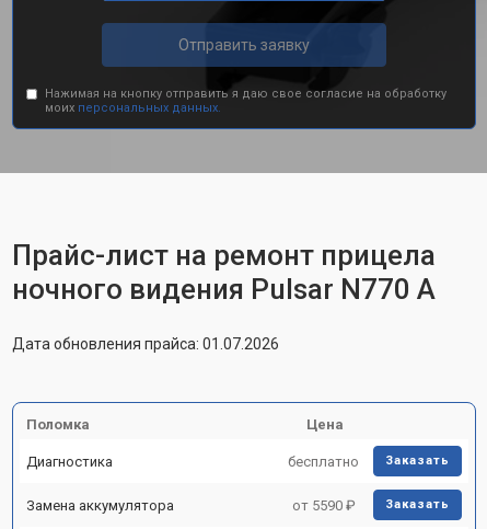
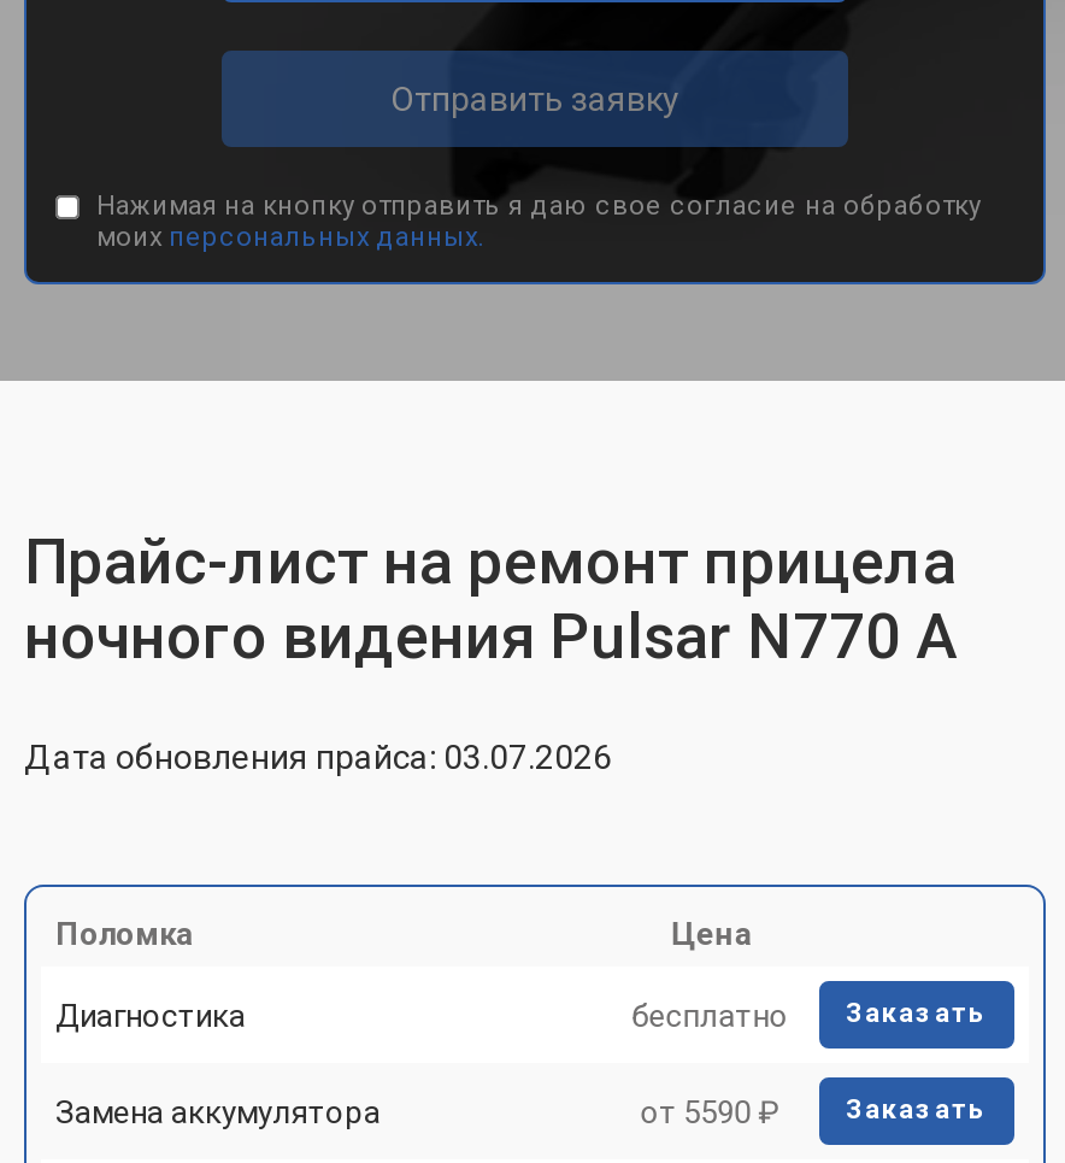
- Дата обновления прайса: 01.07.2026
+ Дата обновления прайса: 03.07.2026
